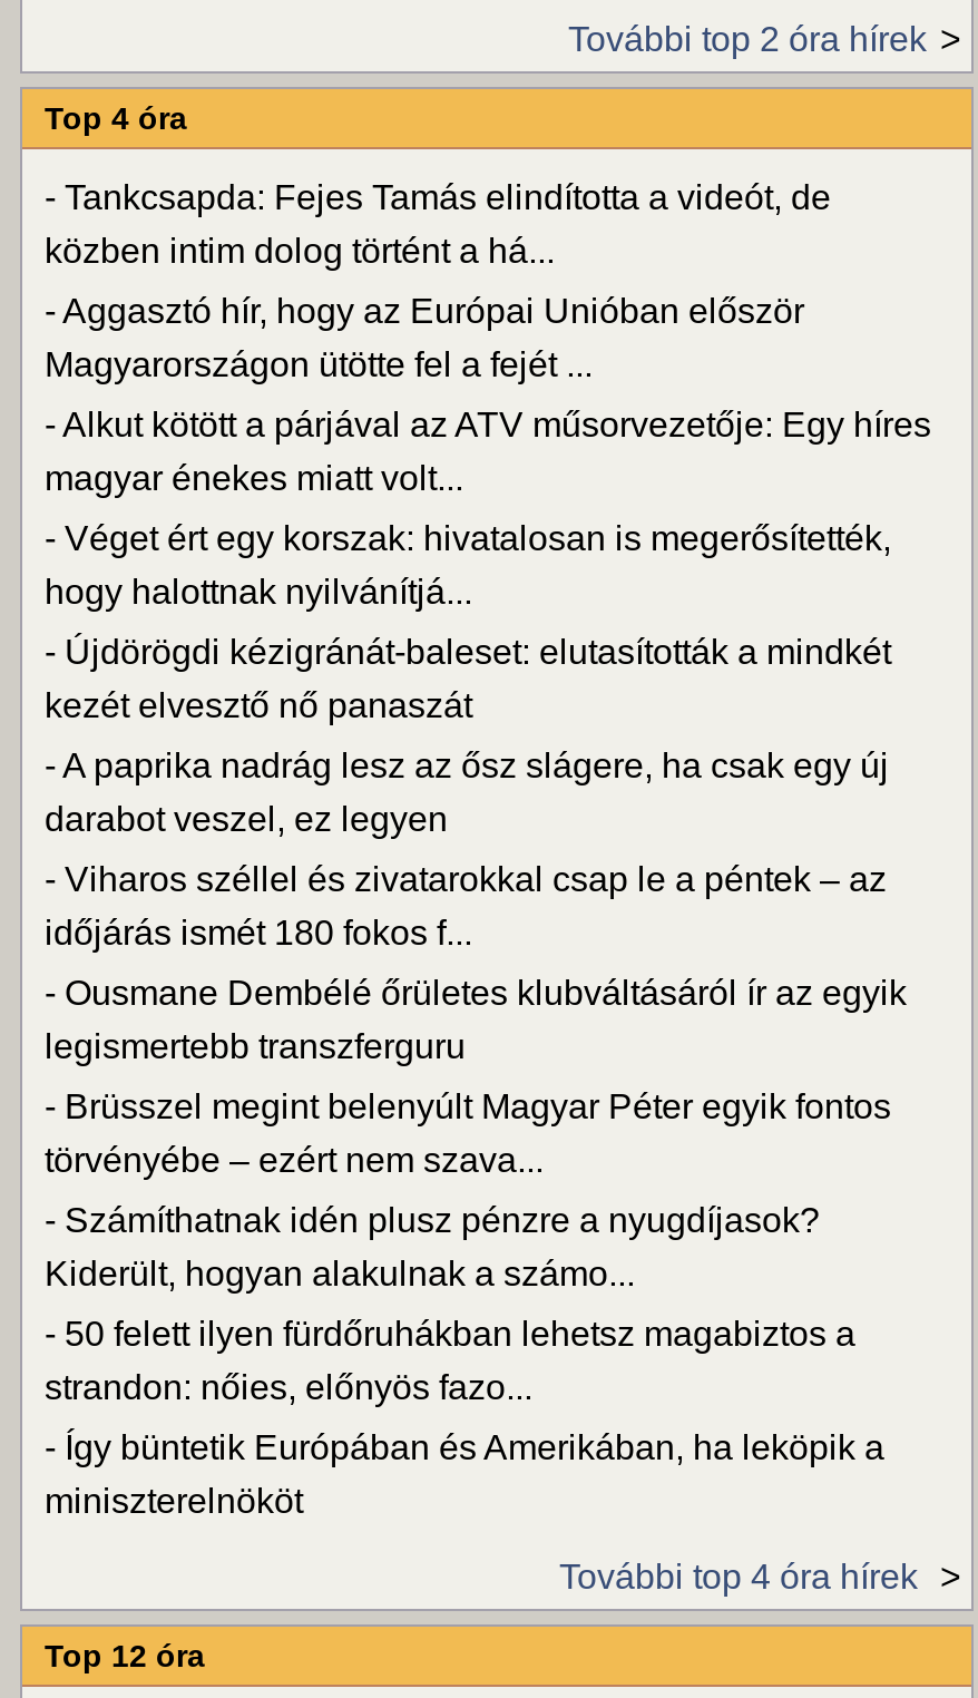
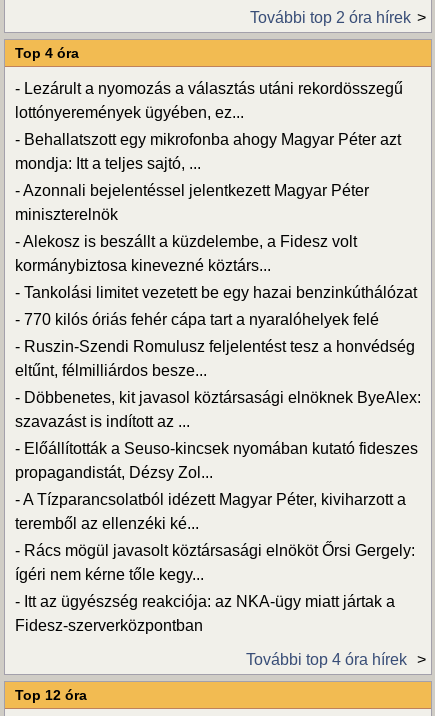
- - Tankcsapda: Fejes Tamás elindította a videót, de
- közben intim dolog történt a há...
+ - Lezárult a nyomozás a választás utáni rekordösszegű
+ lottónyeremények ügyében, ez...

- - Aggasztó hír, hogy az Európai Unióban először
- Magyarországon ütötte fel a fejét ...
+ - Behallatszott egy mikrofonba ahogy Magyar Péter azt
+ mondja: Itt a teljes sajtó, ...

- - Alkut kötött a párjával az ATV műsorvezetője: Egy híres
- magyar énekes miatt volt...
+ - Azonnali bejelentéssel jelentkezett Magyar Péter
+ miniszterelnök

- - Véget ért egy korszak: hivatalosan is megerősítették,
- hogy halottnak nyilvánítjá...
+ - Alekosz is beszállt a küzdelembe, a Fidesz volt
+ kormánybiztosa kinevezné köztárs...

- - Újdörögdi kézigránát-baleset: elutasították a mindkét
- kezét elvesztő nő panaszát
+ - Tankolási limitet vezetett be egy hazai benzinkúthálózat

- - A paprika nadrág lesz az ősz slágere, ha csak egy új
- darabot veszel, ez legyen
+ - 770 kilós óriás fehér cápa tart a nyaralóhelyek felé

- - Viharos széllel és zivatarokkal csap le a péntek – az
- időjárás ismét 180 fokos f...
+ - Ruszin-Szendi Romulusz feljelentést tesz a honvédség
+ eltűnt, félmilliárdos besze...

- - Ousmane Dembélé őrületes klubváltásáról ír az egyik
- legismertebb transzferguru
+ - Döbbenetes, kit javasol köztársasági elnöknek ByeAlex:
+ szavazást is indított az ...

- - Brüsszel megint belenyúlt Magyar Péter egyik fontos
- törvényébe – ezért nem szava...
+ - Előállították a Seuso-kincsek nyomában kutató fideszes
+ propagandistát, Dézsy Zol...

- - Számíthatnak idén plusz pénzre a nyugdíjasok?
- Kiderült, hogyan alakulnak a számo...
+ - A Tízparancsolatból idézett Magyar Péter, kiviharzott a
+ teremből az ellenzéki ké...

- - 50 felett ilyen fürdőruhákban lehetsz magabiztos a
- strandon: nőies, előnyös fazo...
+ - Rács mögül javasolt köztársasági elnököt Őrsi Gergely:
+ ígéri nem kérne tőle kegy...

- - Így büntetik Európában és Amerikában, ha leköpik a
- miniszterelnököt
+ - Itt az ügyészség reakciója: az NKA-ügy miatt jártak a
+ Fidesz-szerverközpontban
